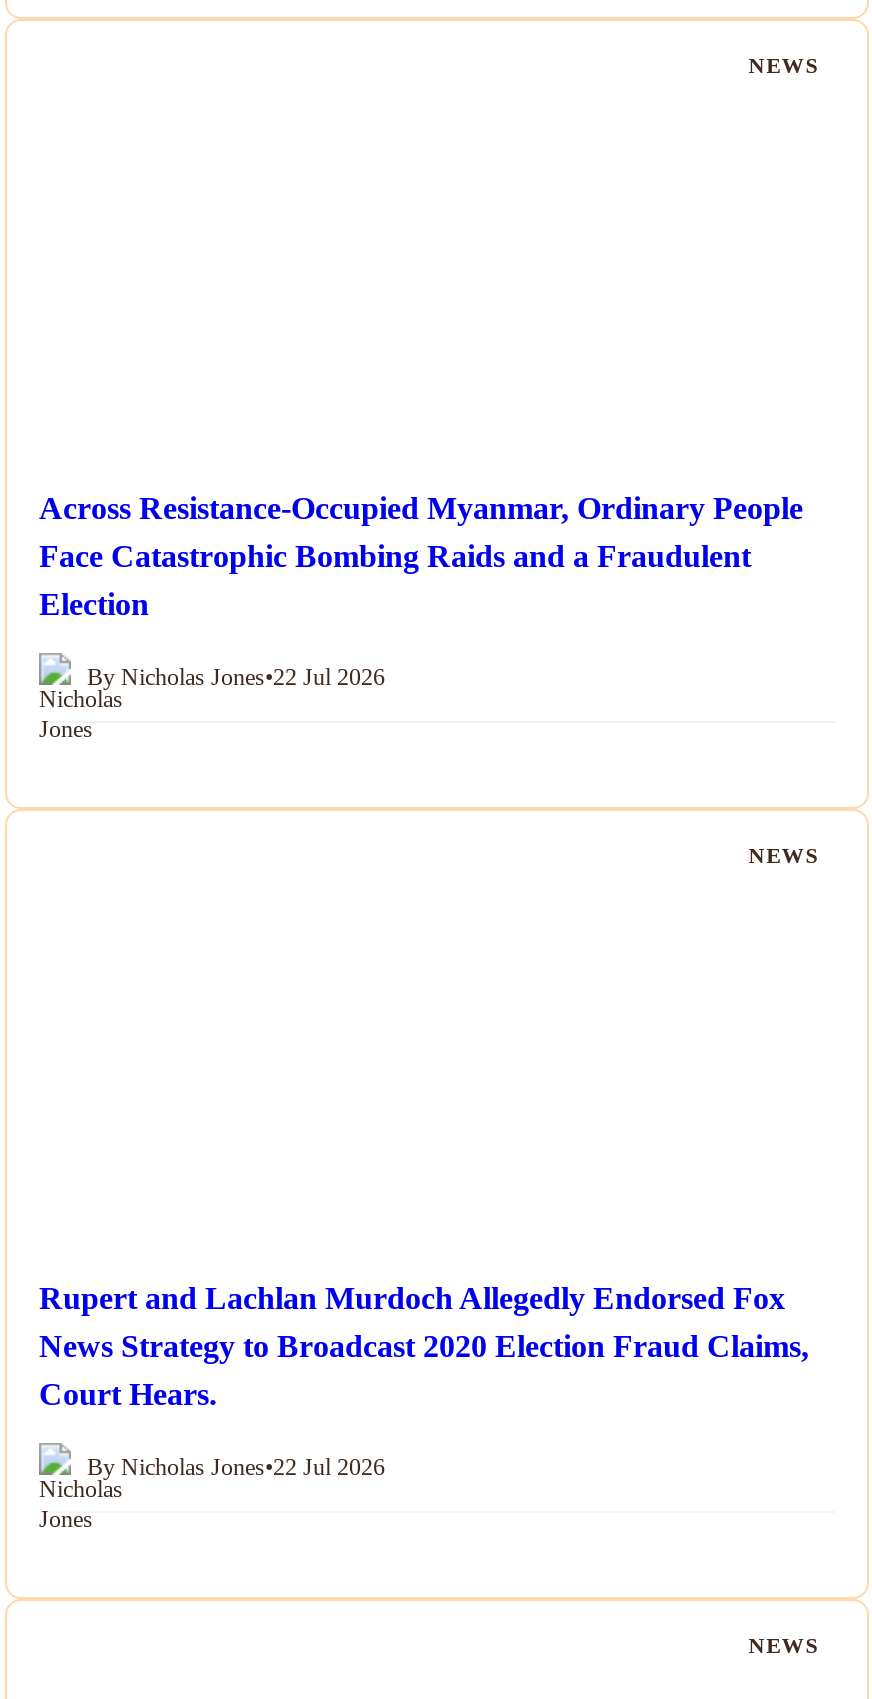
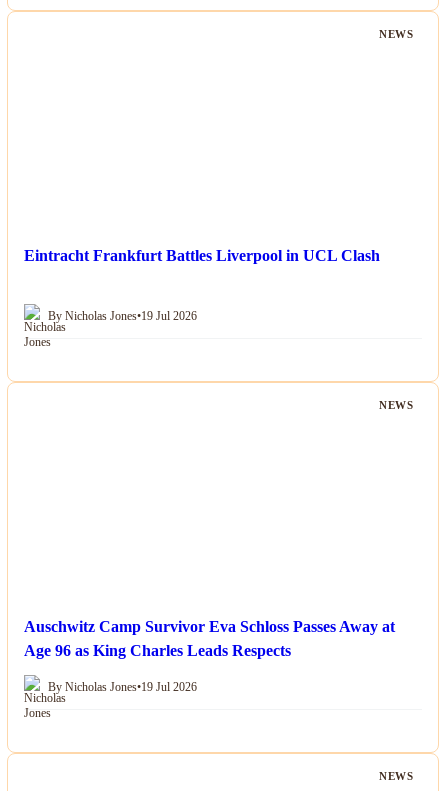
- Across Resistance-Occupied Myanmar, Ordinary People
- Face Catastrophic Bombing Raids and a Fraudulent
- Election
+ Eintracht Frankfurt Battles Liverpool in UCL Clash

- By Nicholas Jones•22 Jul 2026
+ By Nicholas Jones•19 Jul 2026

- Rupert and Lachlan Murdoch Allegedly Endorsed Fox
- News Strategy to Broadcast 2020 Election Fraud Claims,
- Court Hears.
+ Auschwitz Camp Survivor Eva Schloss Passes Away at
+ Age 96 as King Charles Leads Respects

- By Nicholas Jones•22 Jul 2026
+ By Nicholas Jones•19 Jul 2026
